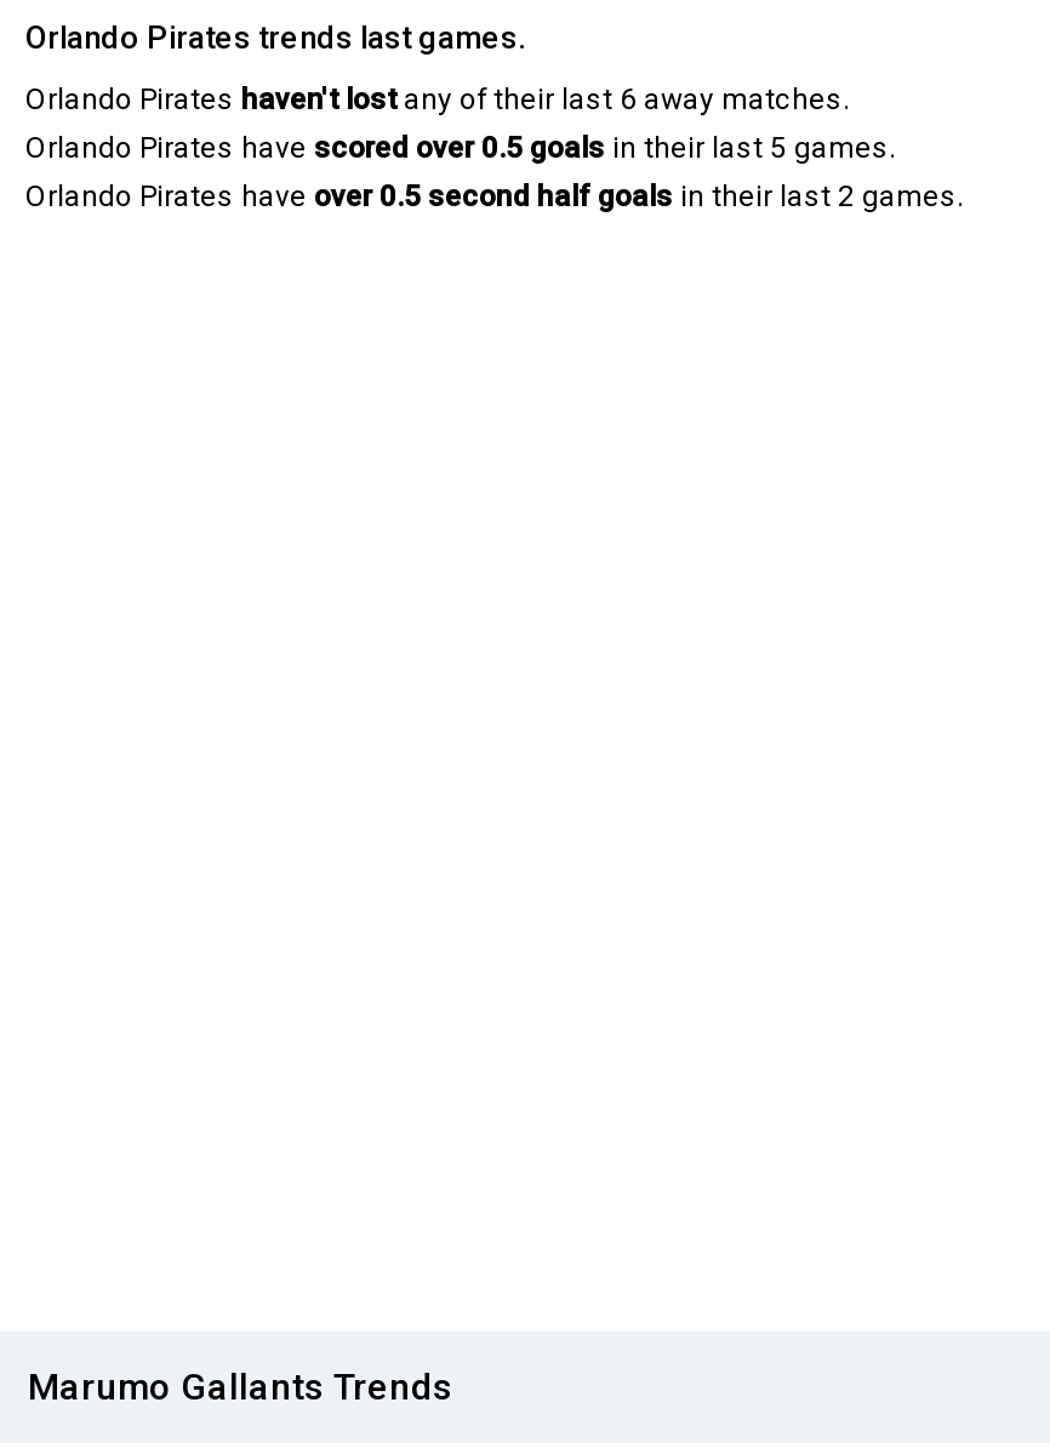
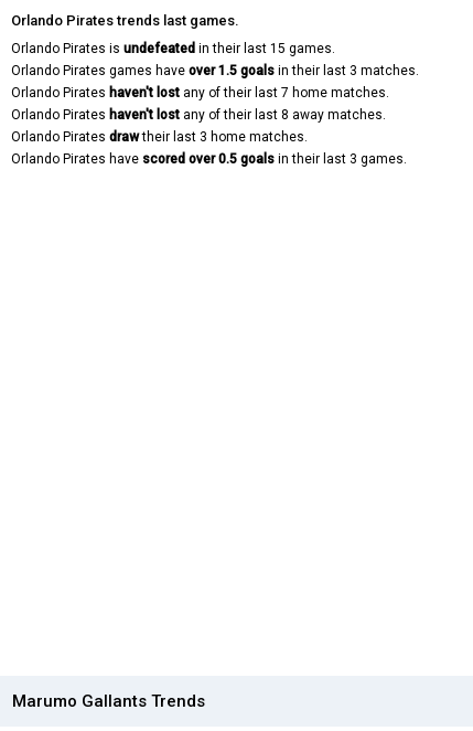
- Orlando Pirates haven't lost any of their last 6 away matches.
- Orlando Pirates have scored over 0.5 goals in their last 5 games.
- Orlando Pirates have over 0.5 second half goals in their last 2 games.
+ Orlando Pirates is undefeated in their last 15 games.
+ Orlando Pirates games have over 1.5 goals in their last 3 matches.
+ Orlando Pirates haven't lost any of their last 7 home matches.
+ Orlando Pirates haven't lost any of their last 8 away matches.
+ Orlando Pirates draw their last 3 home matches.
+ Orlando Pirates have scored over 0.5 goals in their last 3 games.
